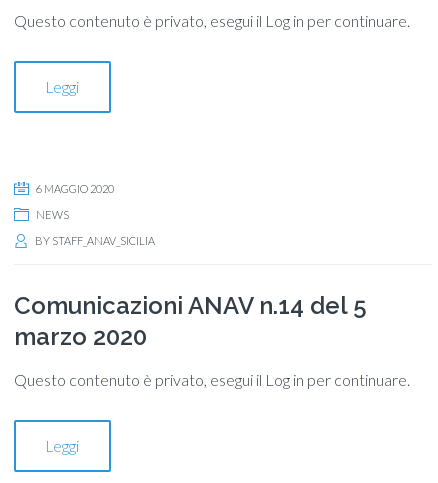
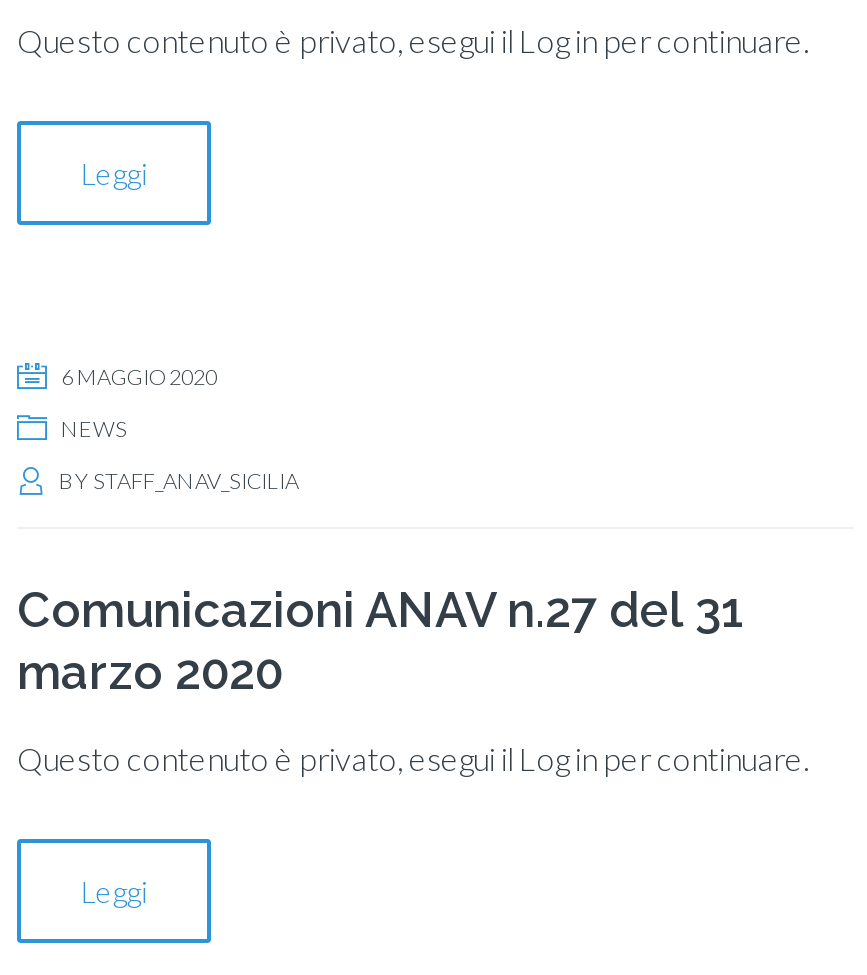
- Comunicazioni ANAV n.14 del 5
+ Comunicazioni ANAV n.27 del 31
